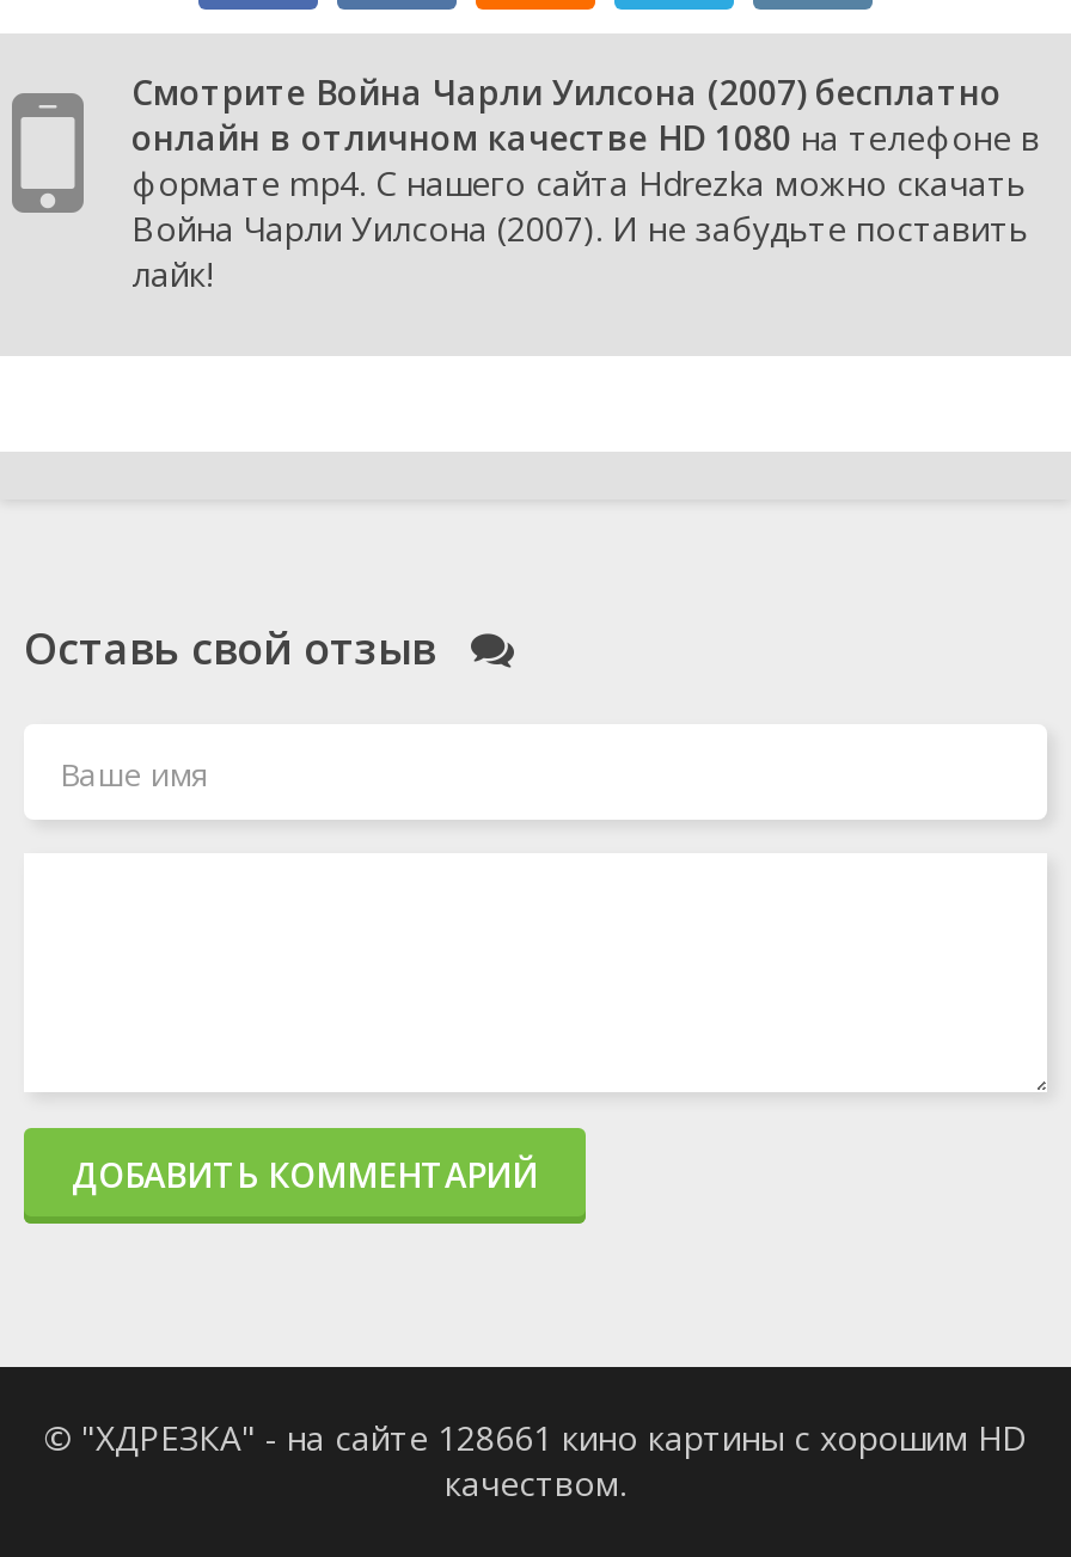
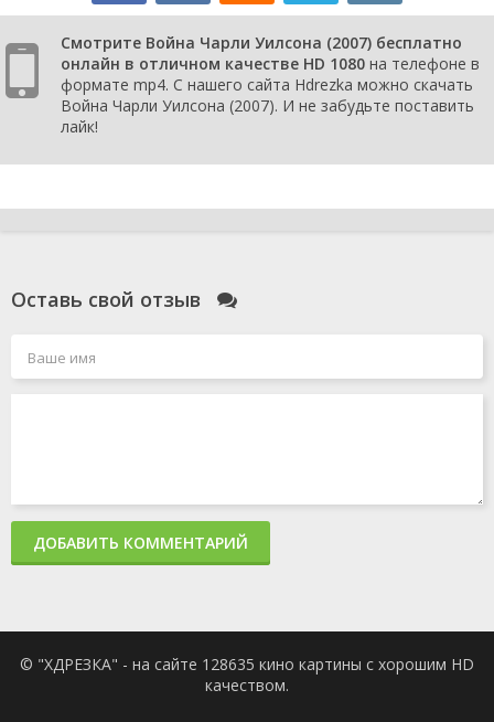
- © "ХДРЕЗКА" - на сайте 128661 кино картины с хорошим HD
+ © "ХДРЕЗКА" - на сайте 128635 кино картины с хорошим HD
